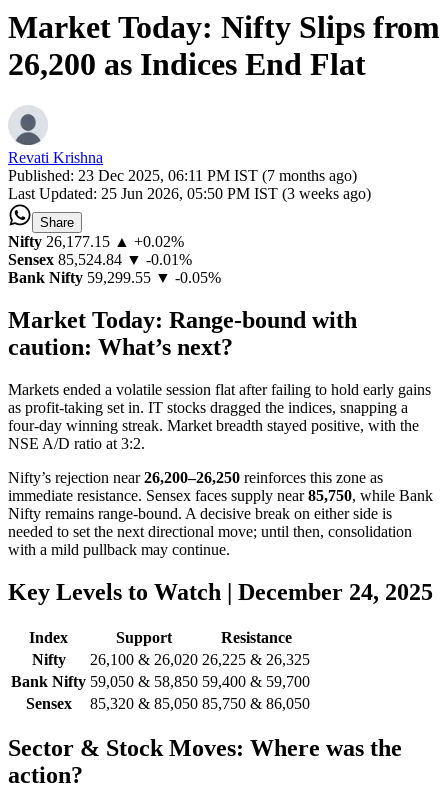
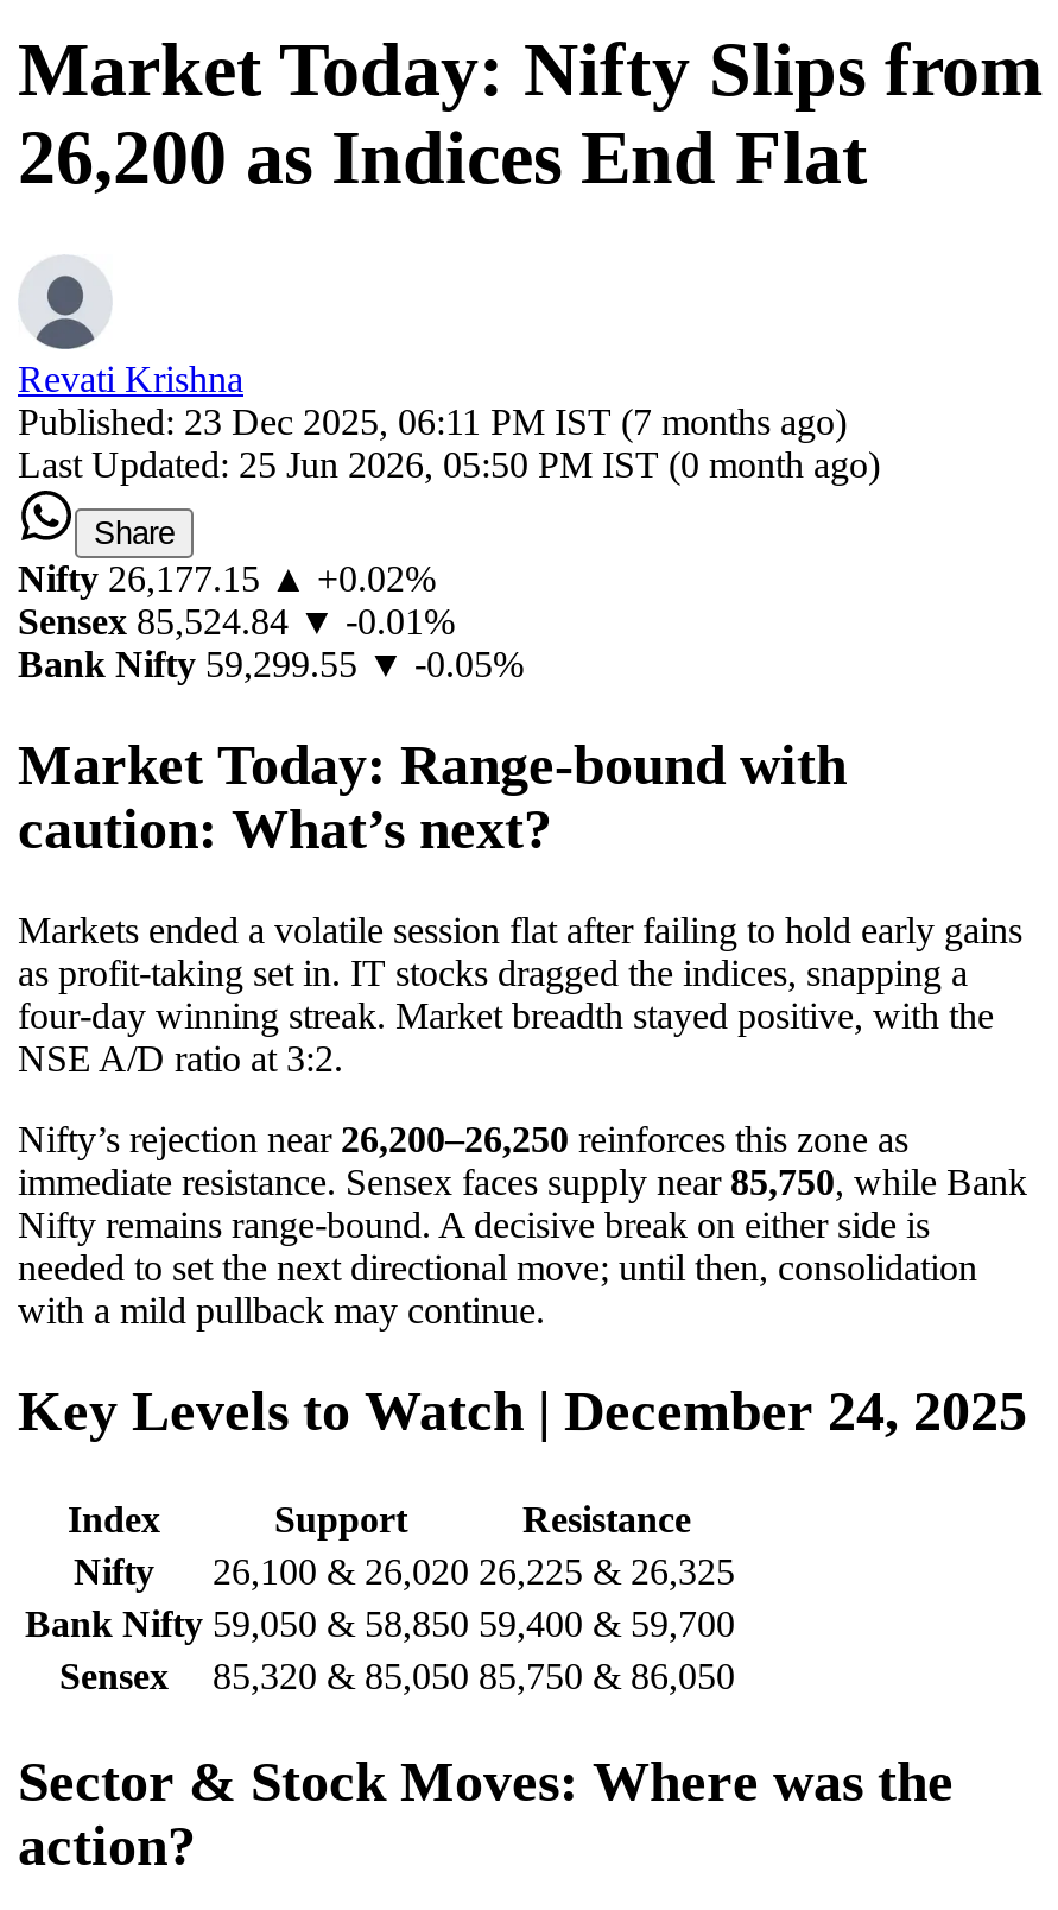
- Last Updated: 25 Jun 2026, 05:50 PM IST (3 weeks ago)
+ Last Updated: 25 Jun 2026, 05:50 PM IST (0 month ago)
